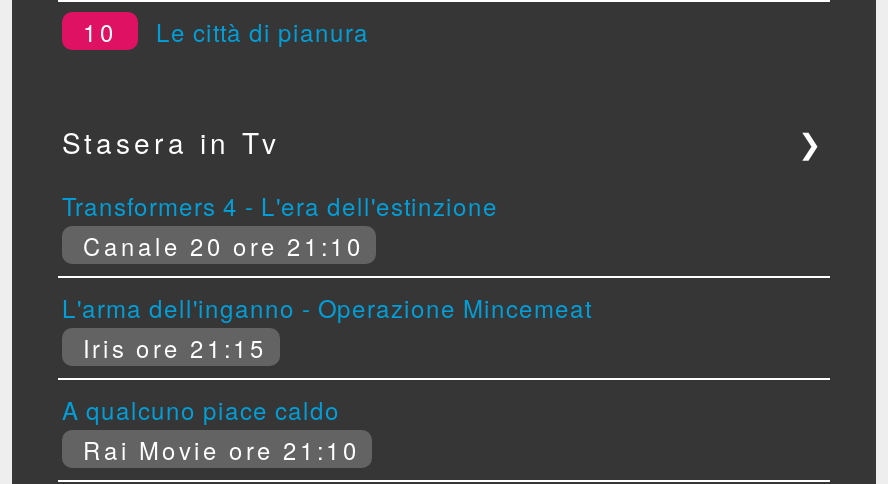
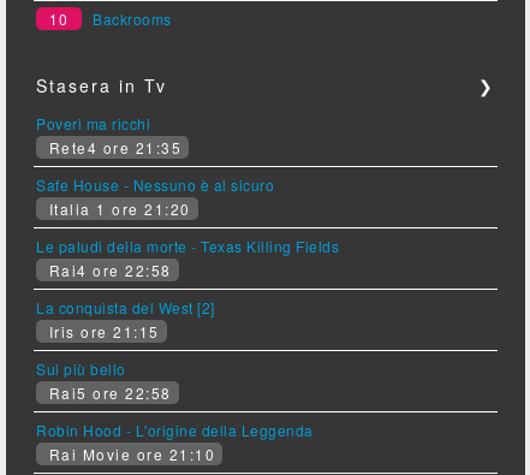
- Le città di pianura
+ Backrooms

- Transformers 4 - L'era dell'estinzione
- Canale 20 ore 21:10
- L'arma dell'inganno - Operazione Mincemeat
+ Poveri ma ricchi
+ Rete4 ore 21:35
+ Safe House - Nessuno è al sicuro
+ Italia 1 ore 21:20
+ Le paludi della morte - Texas Killing Fields
+ Rai4 ore 22:58
+ La conquista del West [2]

- A qualcuno piace caldo
+ Sul più bello
+ Rai5 ore 22:58
+ Robin Hood - L'origine della Leggenda
